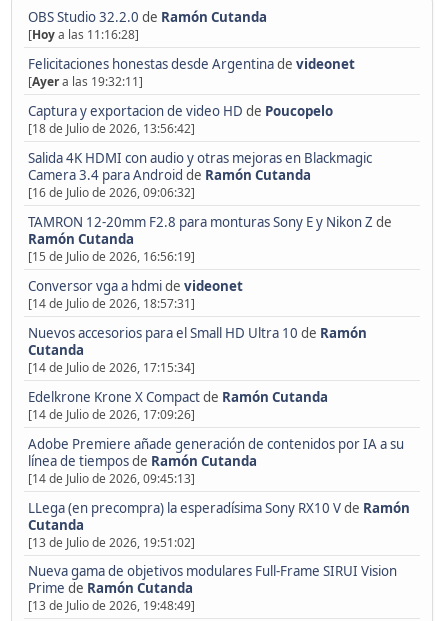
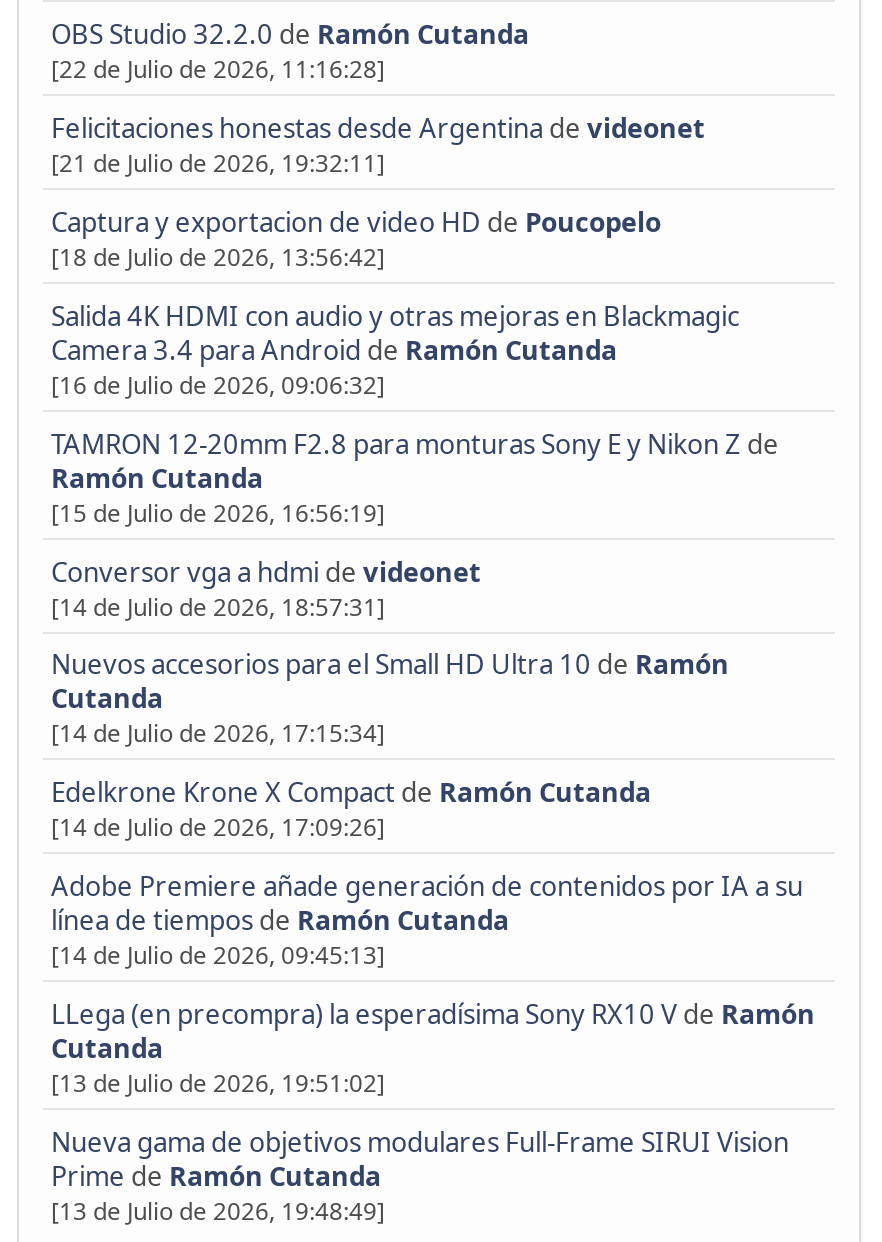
- [Hoy a las 11:16:28]
+ [22 de Julio de 2026, 11:16:28]

- [Ayer a las 19:32:11]
+ [21 de Julio de 2026, 19:32:11]
